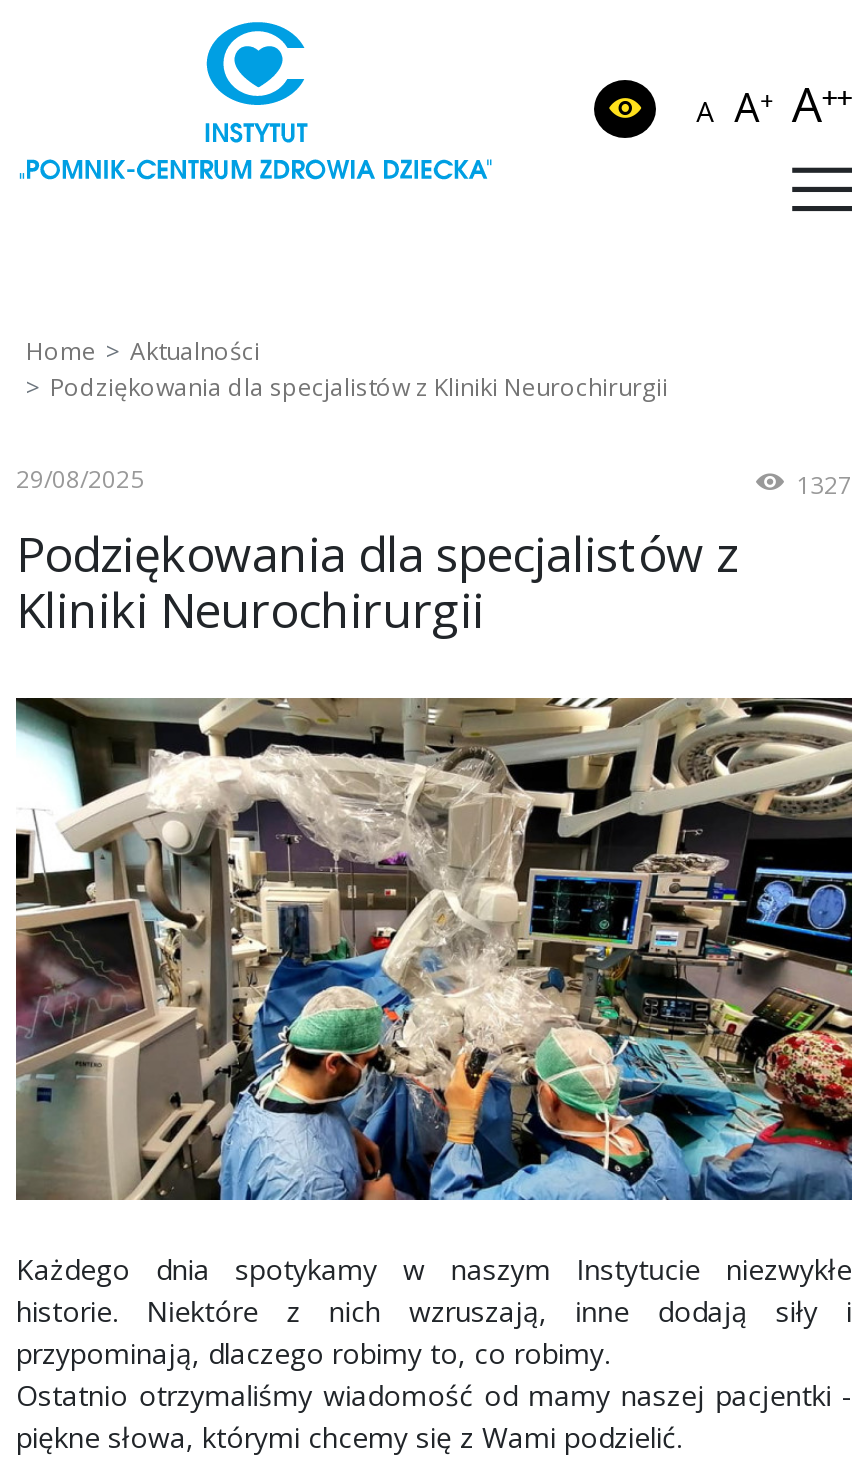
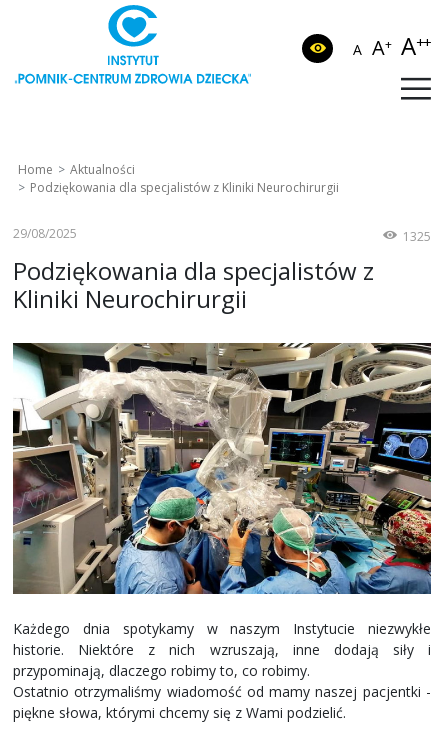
- 1327
+ 1325
